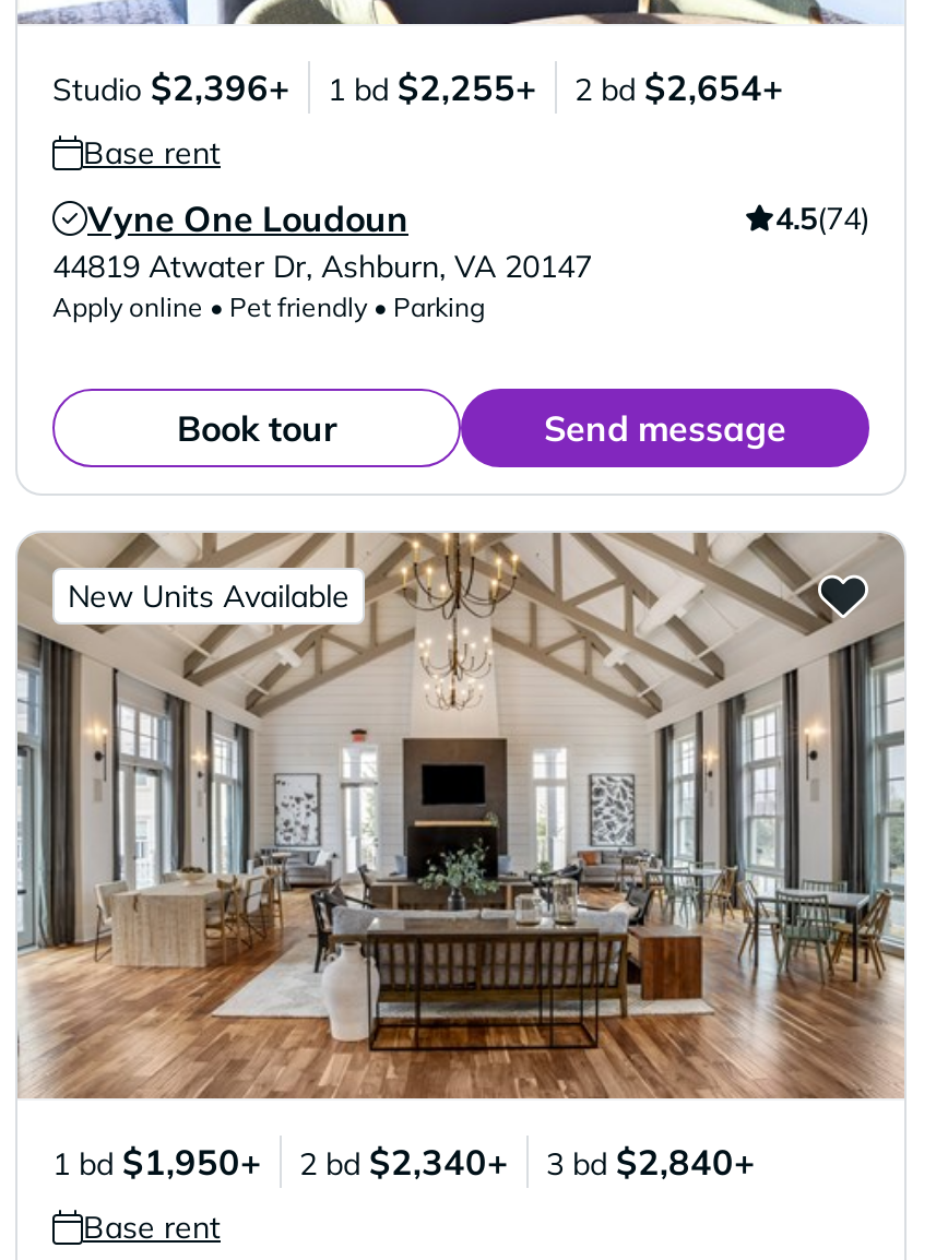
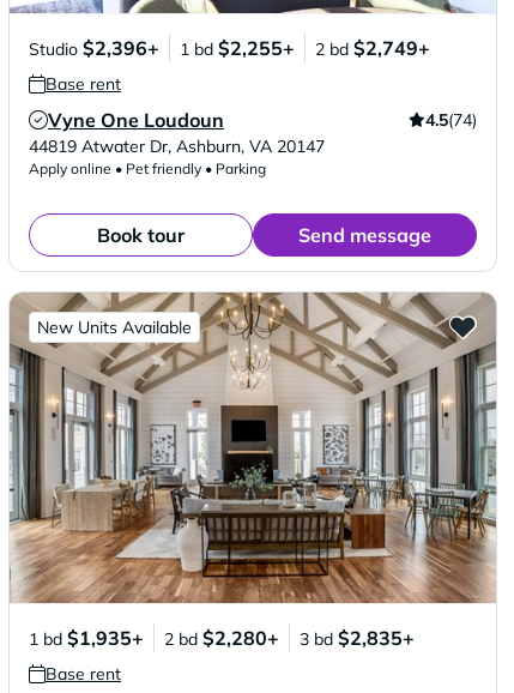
- Studio $2,396+ 1 bd $2,255+ 2 bd $2,654+
+ Studio $2,396+ 1 bd $2,255+ 2 bd $2,749+

- 1 bd $1,950+
+ 1 bd $1,935+

- 2 bd $2,340+
+ 2 bd $2,280+

- 3 bd $2,840+
+ 3 bd $2,835+
